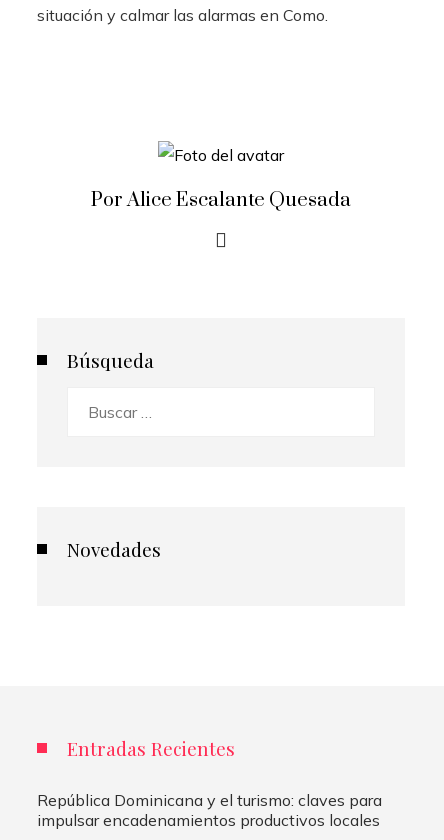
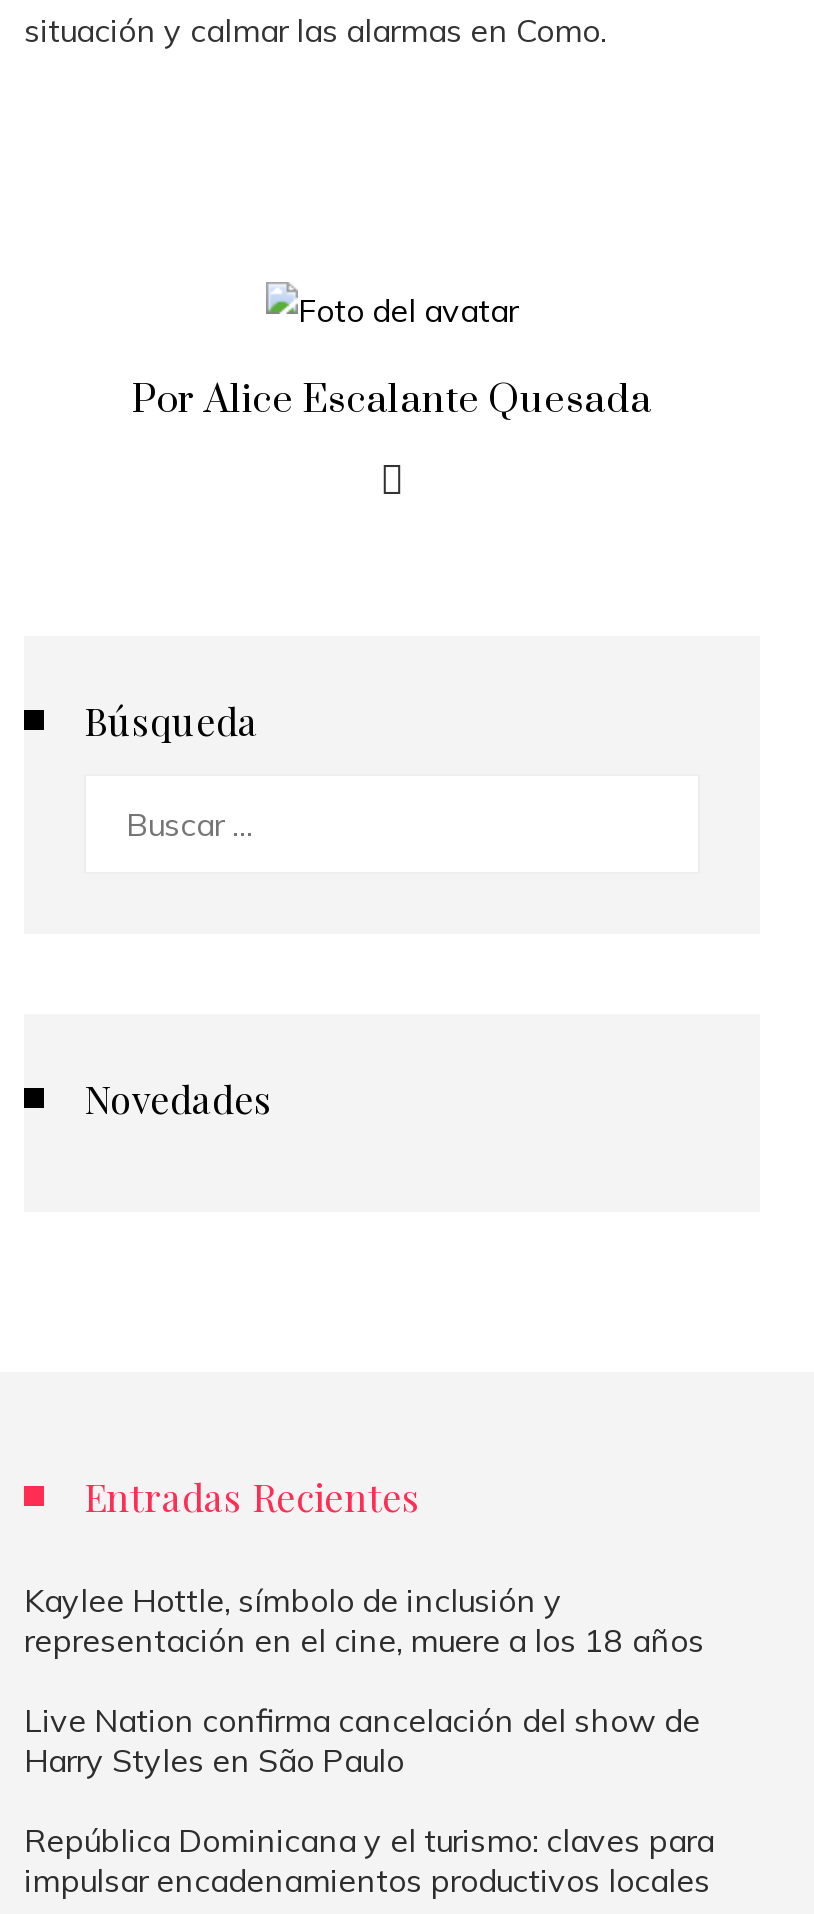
+ Kaylee Hottle, símbolo de inclusión y
+ representación en el cine, muere a los 18 años
+ Live Nation confirma cancelación del show de
+ Harry Styles en São Paulo
